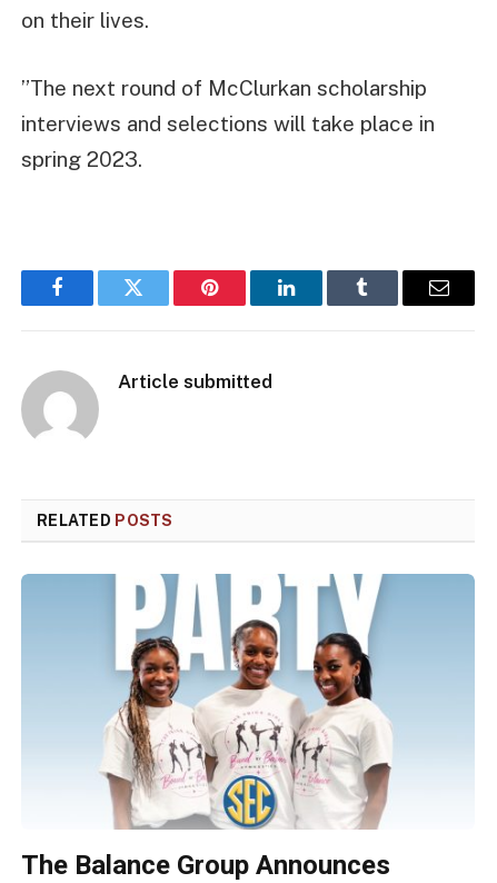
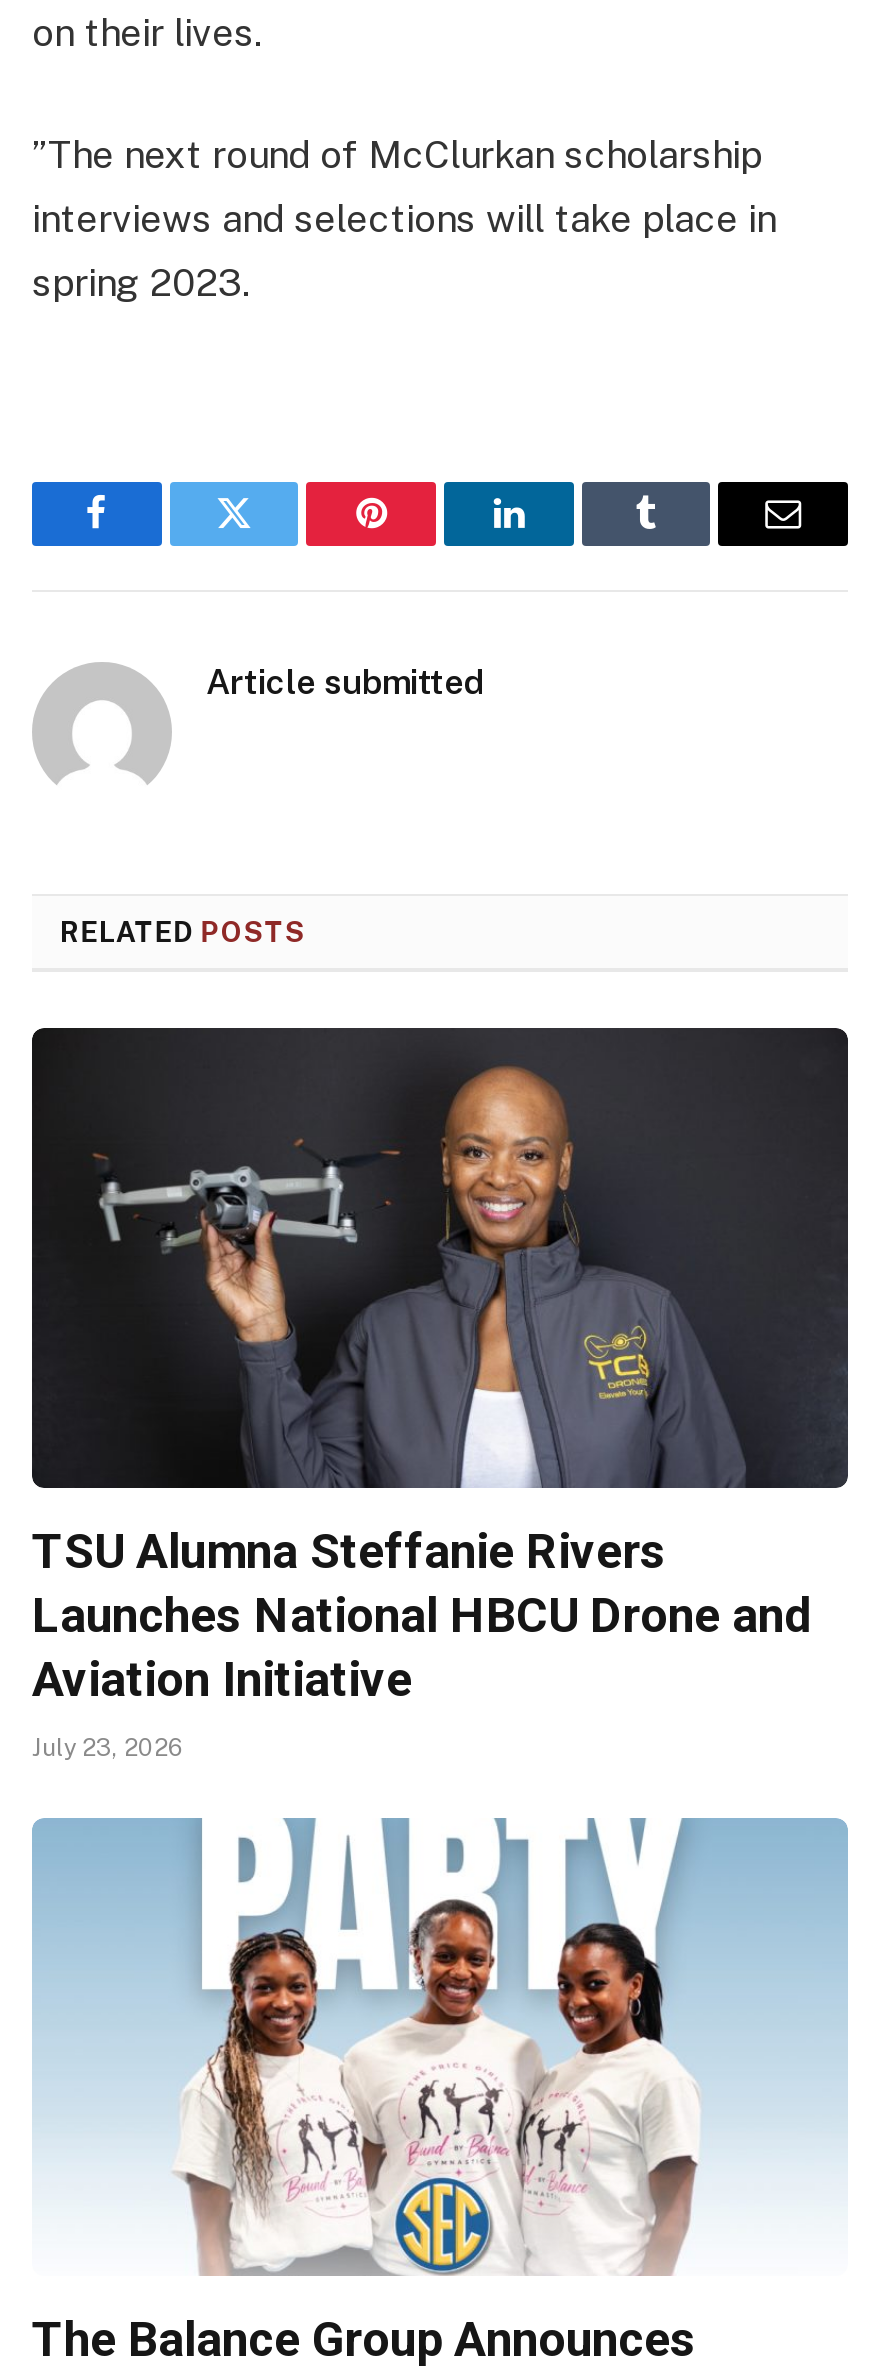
+ [image]
+ TSU Alumna Steffanie Rivers
+ Launches National HBCU Drone and
+ Aviation Initiative
+ July 23, 2026
